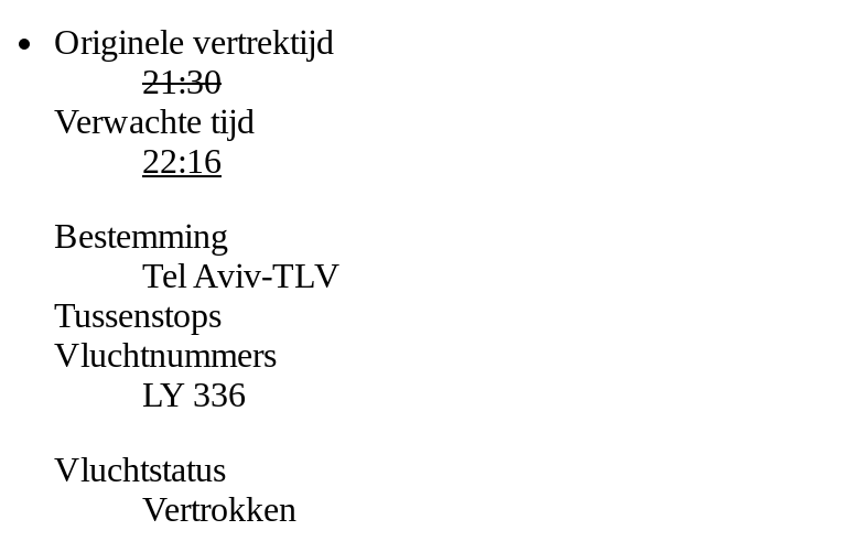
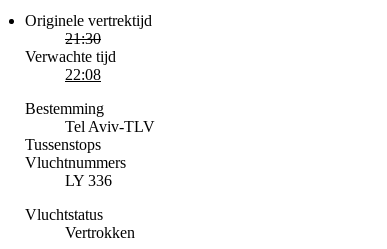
- 22:16
+ 22:08
